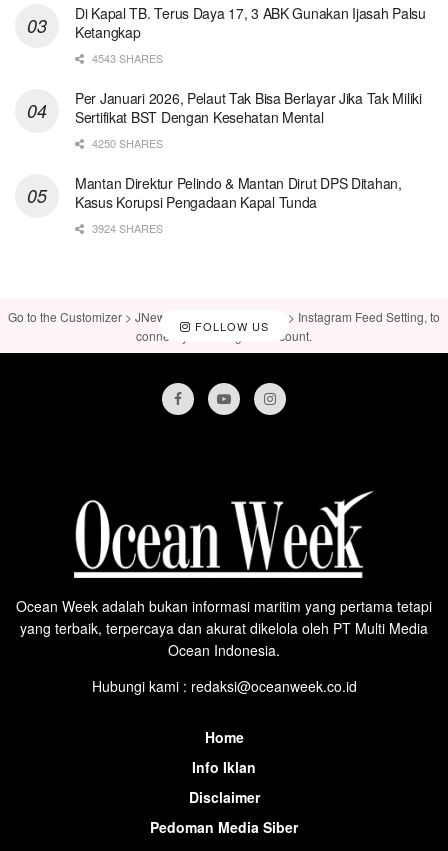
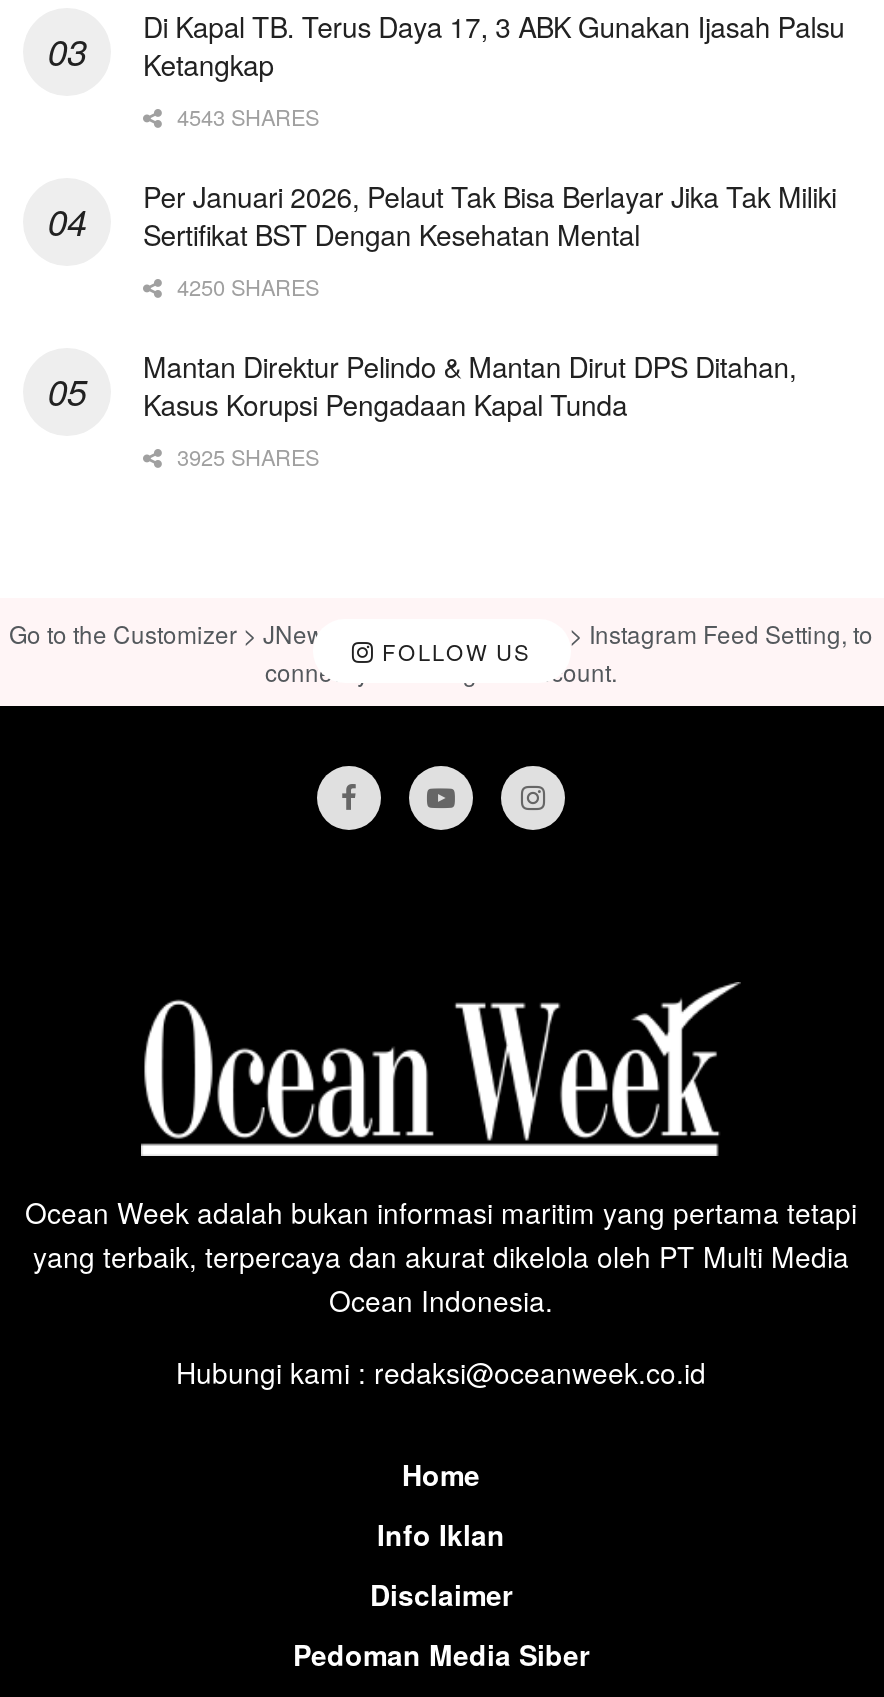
- 3924 SHARES
+ 3925 SHARES
